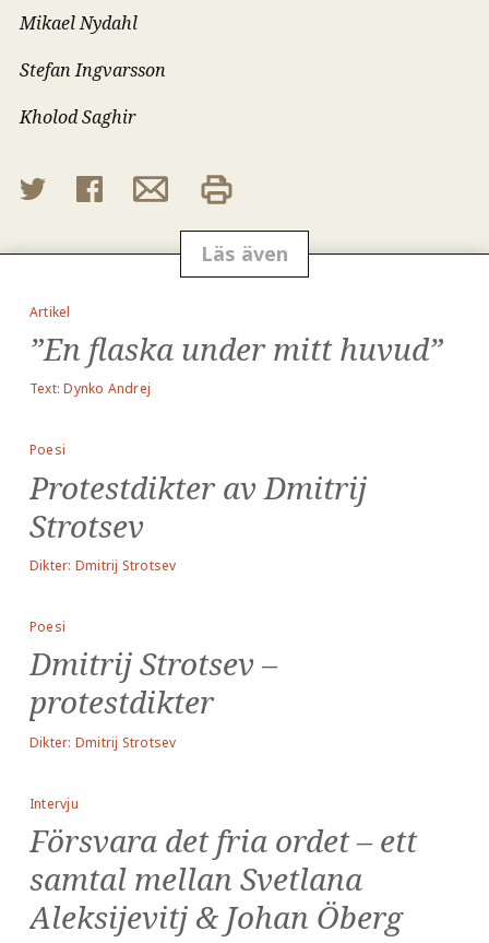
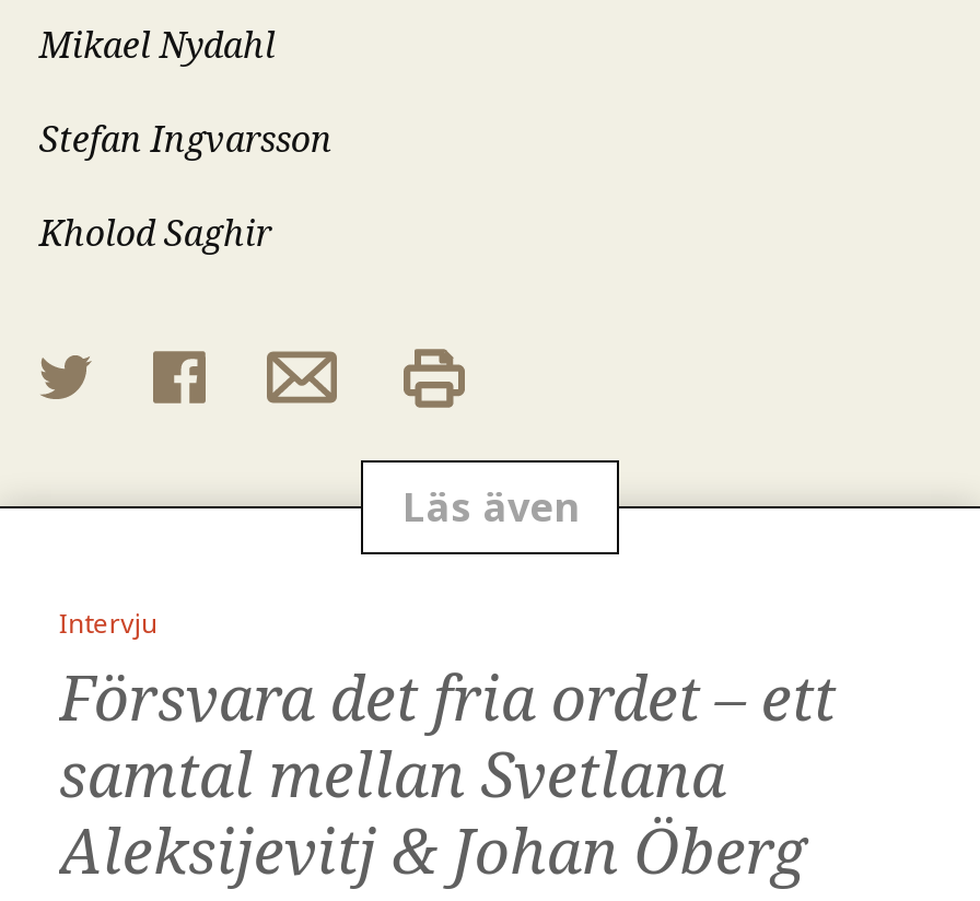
- Artikel
- ”En flaska under mitt huvud”
- Text: Dynko Andrej
- Poesi
- Protestdikter av Dmitrij
- Strotsev
- Dikter: Dmitrij Strotsev
- Poesi
- Dmitrij Strotsev –
- protestdikter
- Dikter: Dmitrij Strotsev
